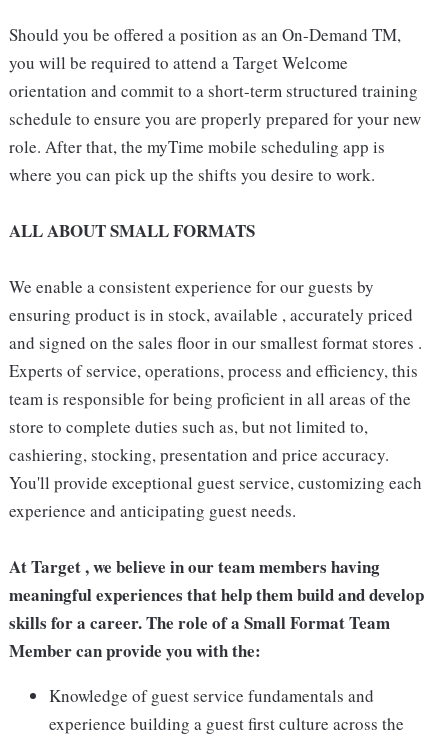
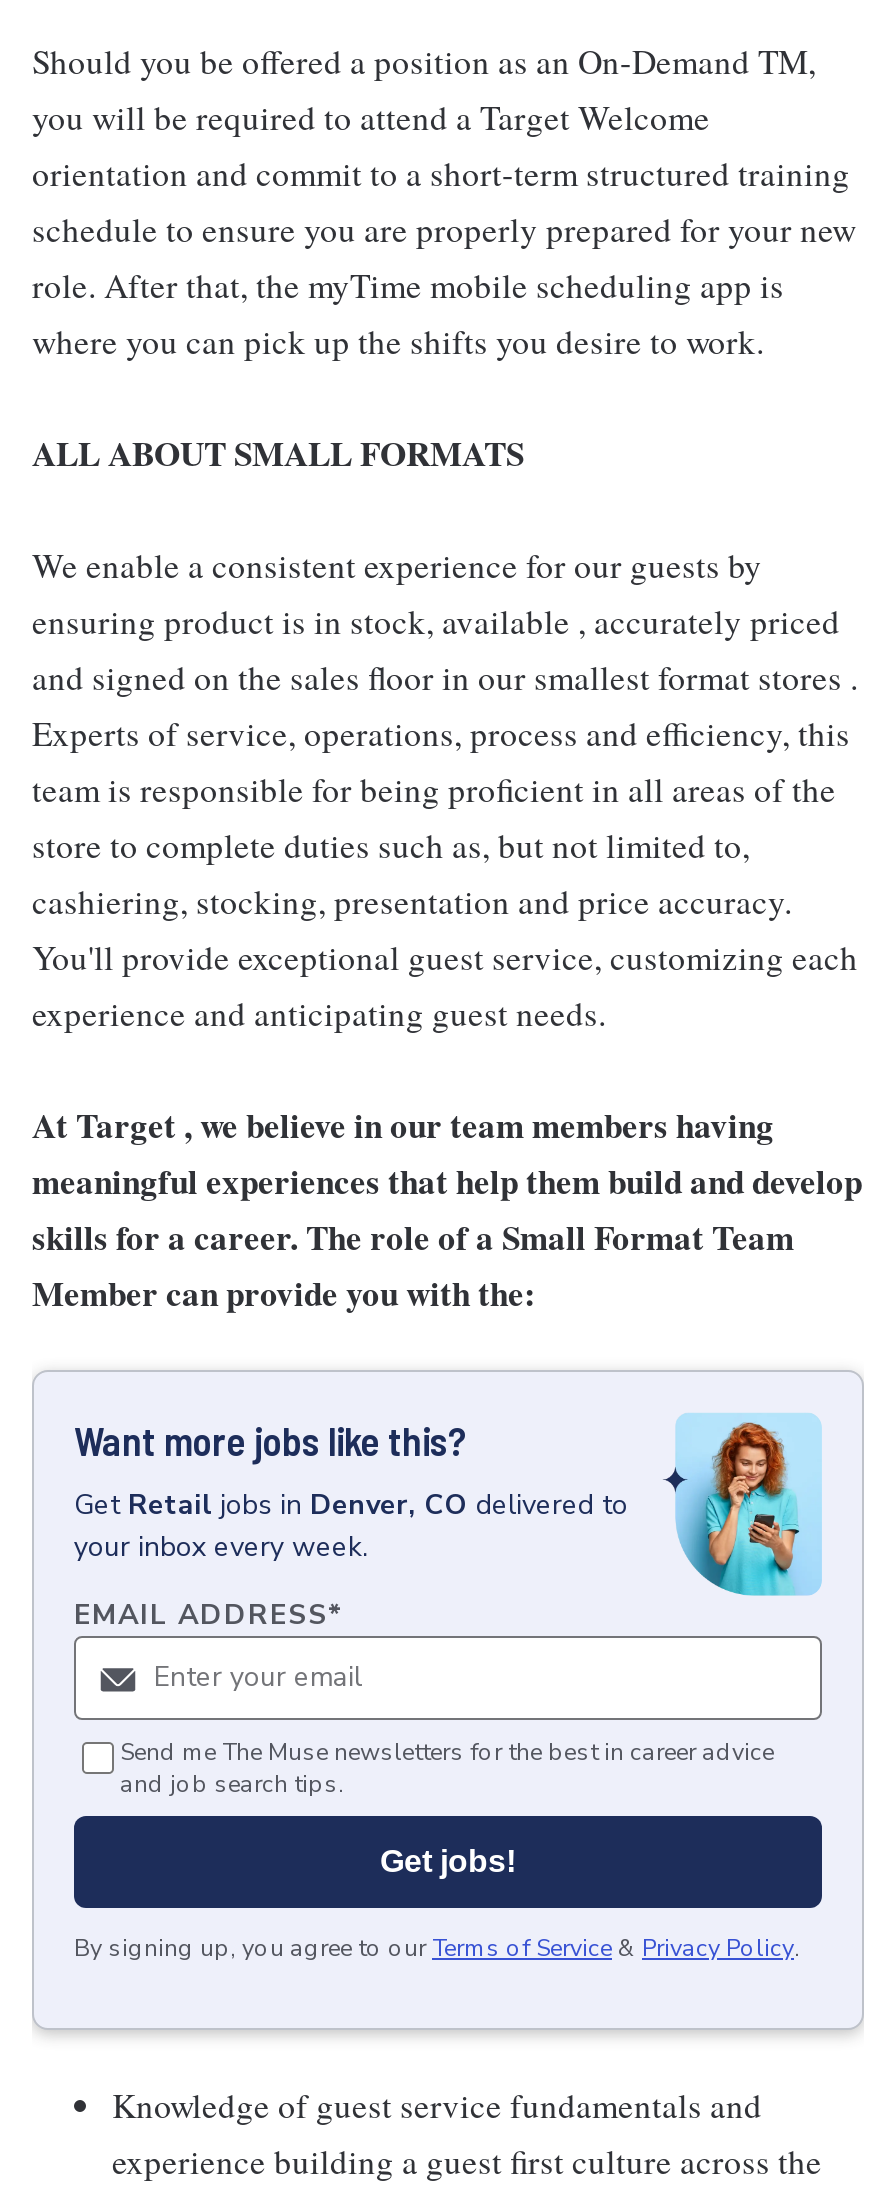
+ [image]
+ Want more jobs like this?
+ Get Retail jobs in Denver, CO delivered to
+ your inbox every week.
+ EMAIL ADDRESS*

+ Send me The Muse newsletters for the best in career advice
+ and job search tips.
+ Get jobs!
+ By signing up, you agree to our Terms of Service & Privacy Policy.
